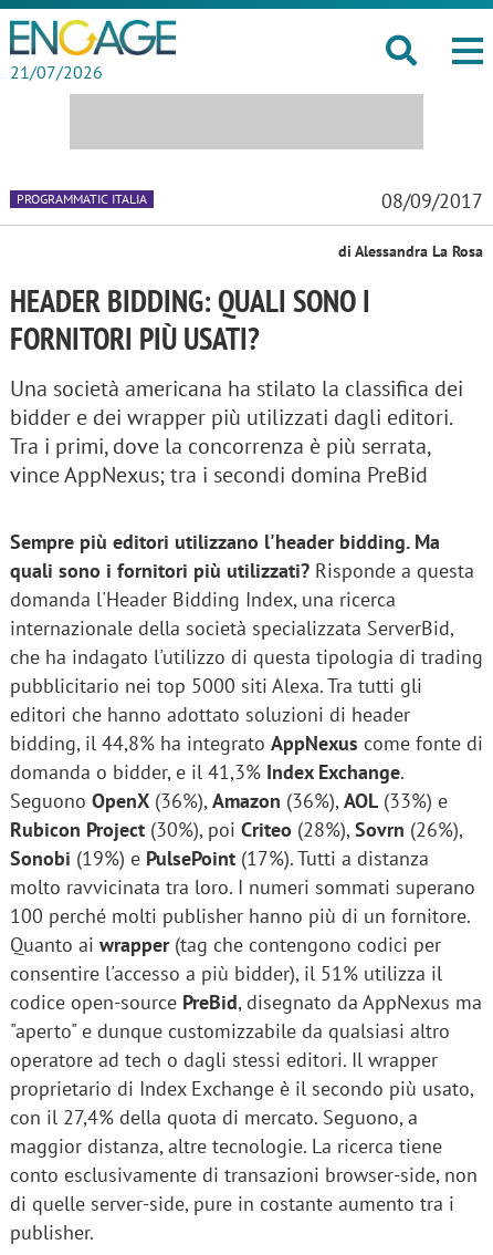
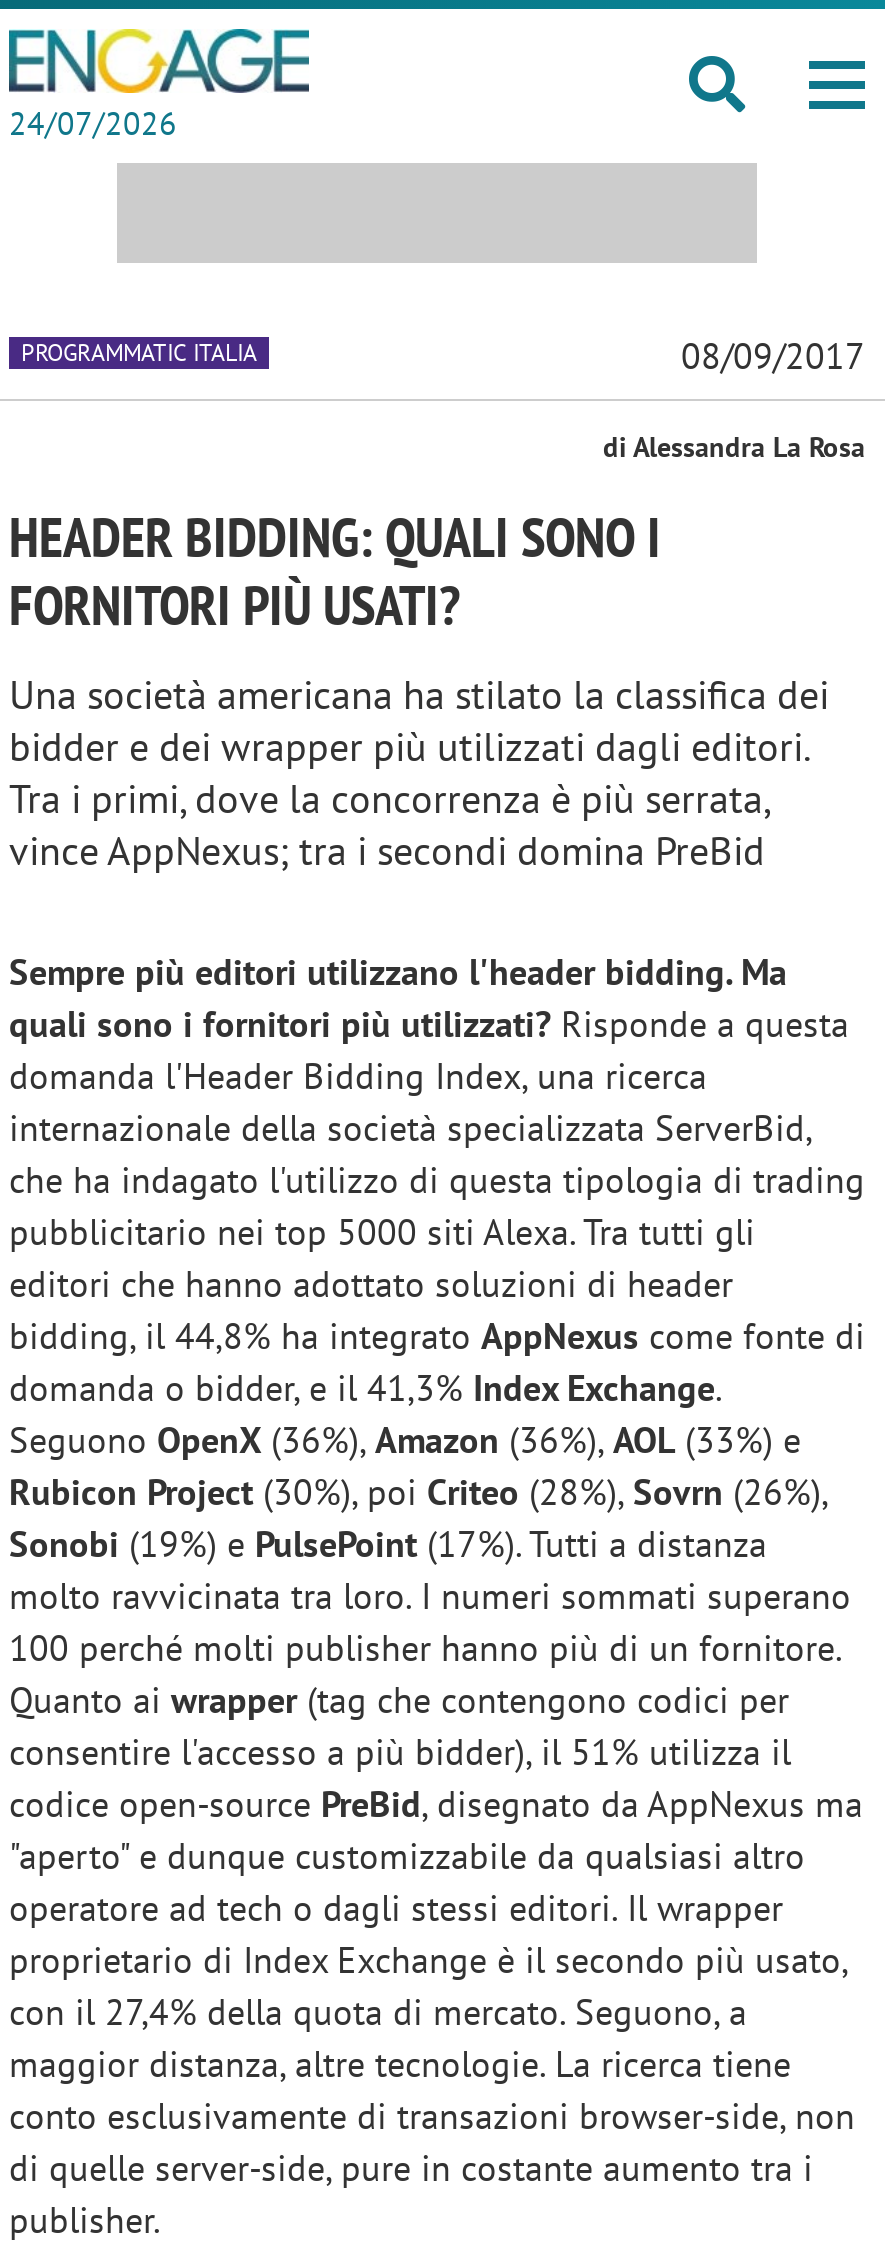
- 21/07/2026
+ 24/07/2026
